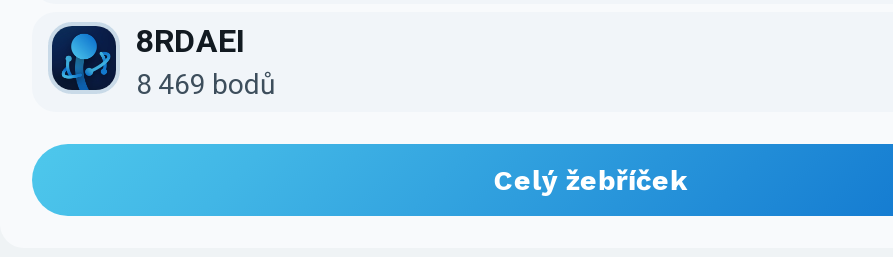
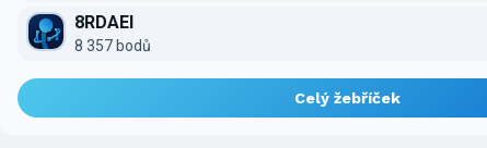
- 8 469 bodů
+ 8 357 bodů
